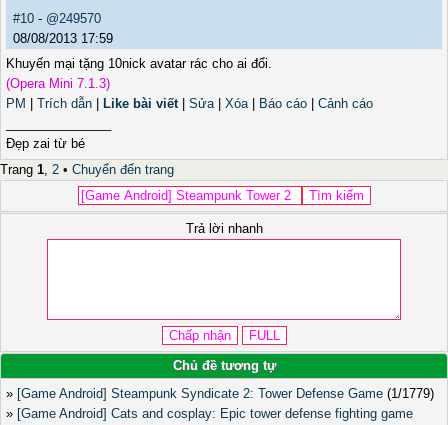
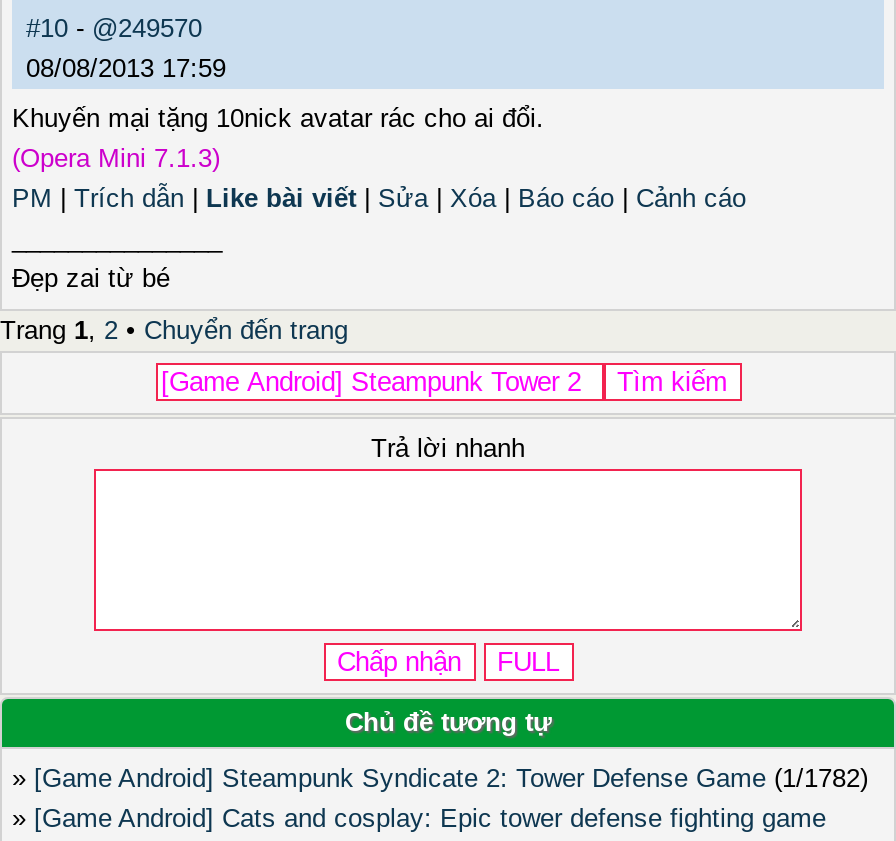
- » [Game Android] Steampunk Syndicate 2: Tower Defense Game (1/1779)
+ » [Game Android] Steampunk Syndicate 2: Tower Defense Game (1/1782)
